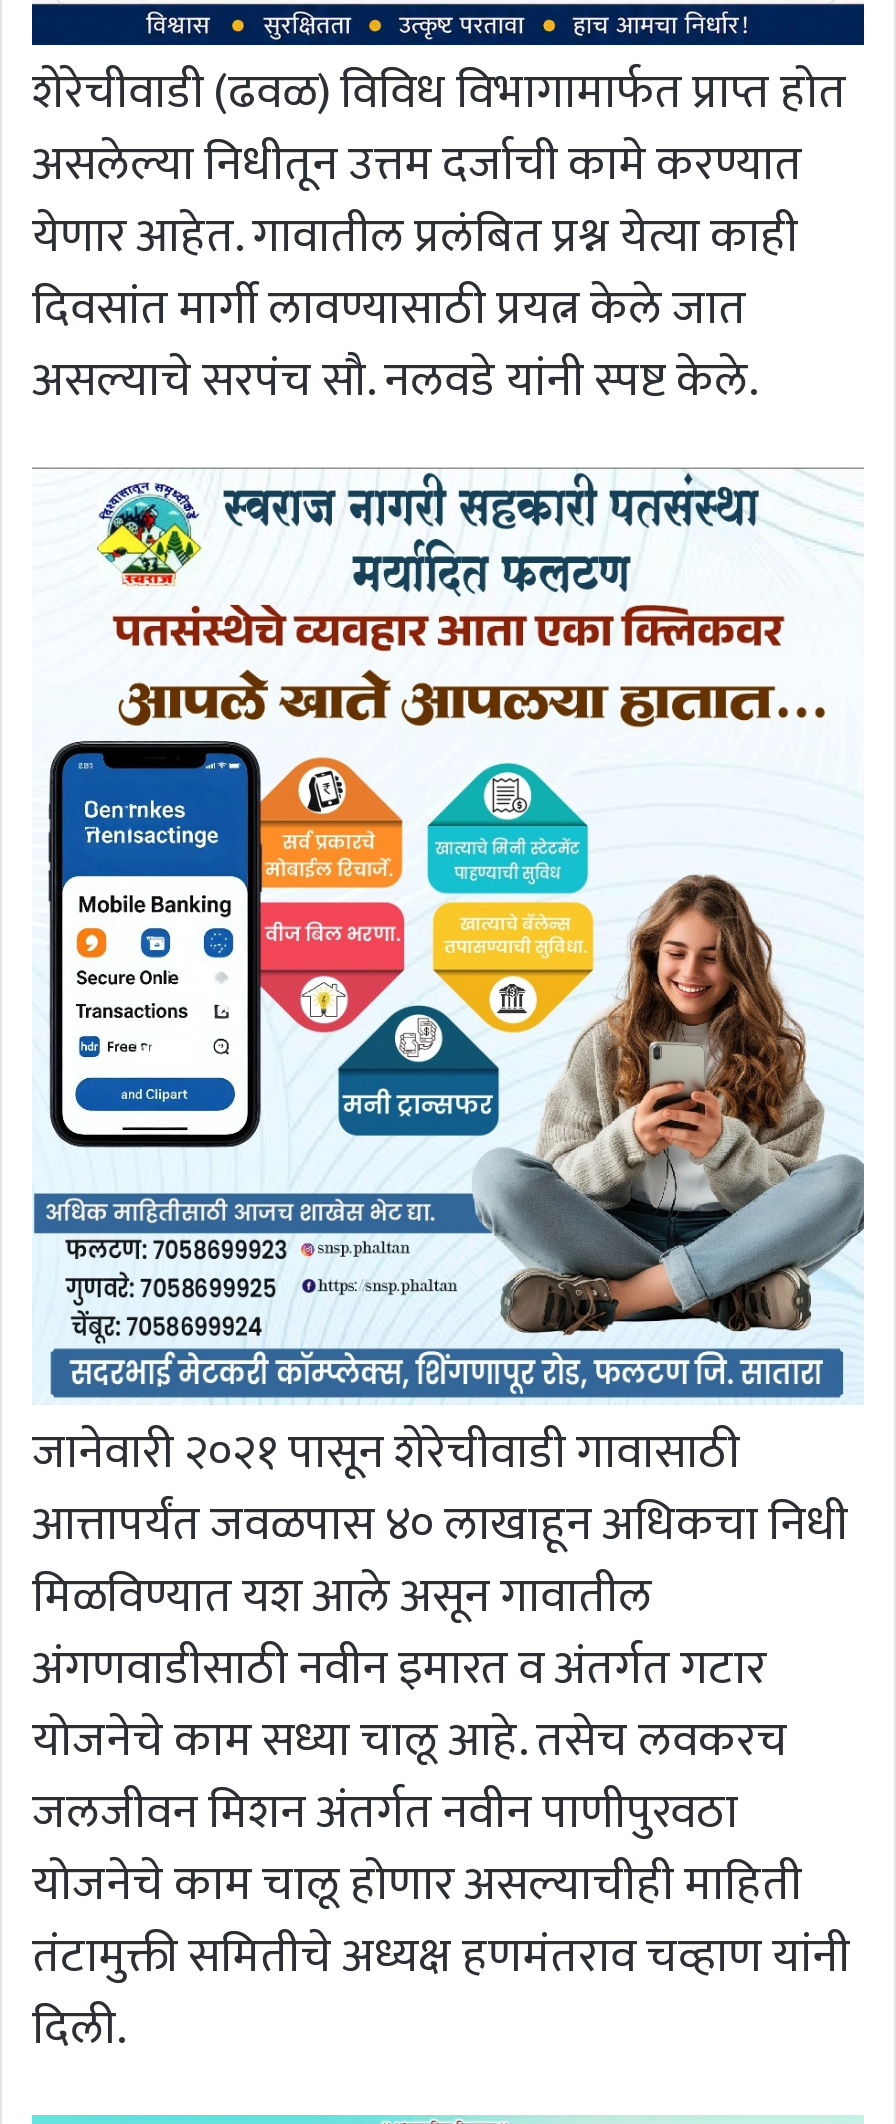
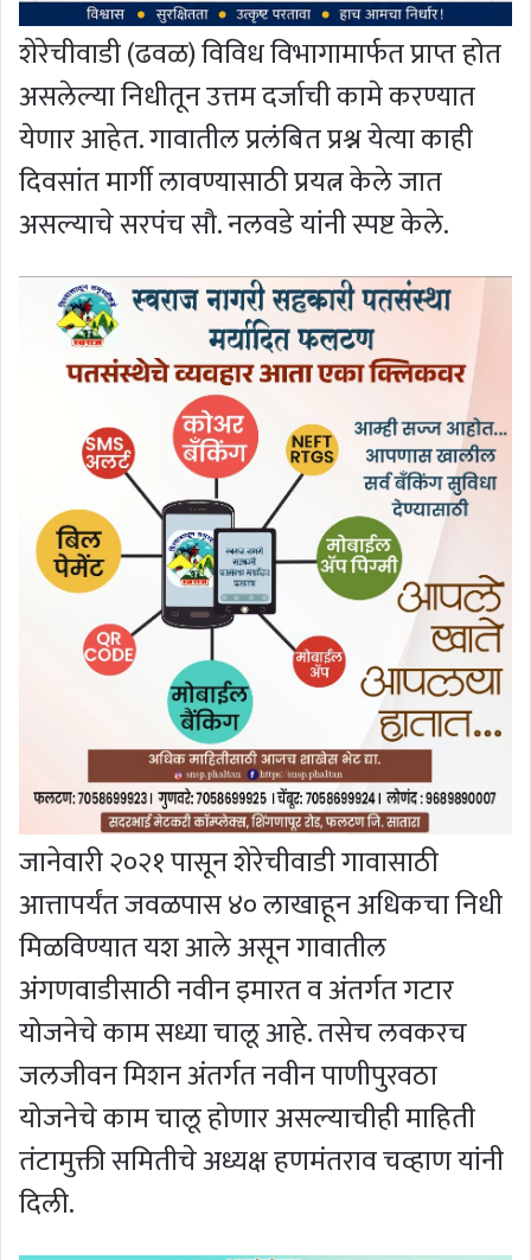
- [image]
+ [image]
